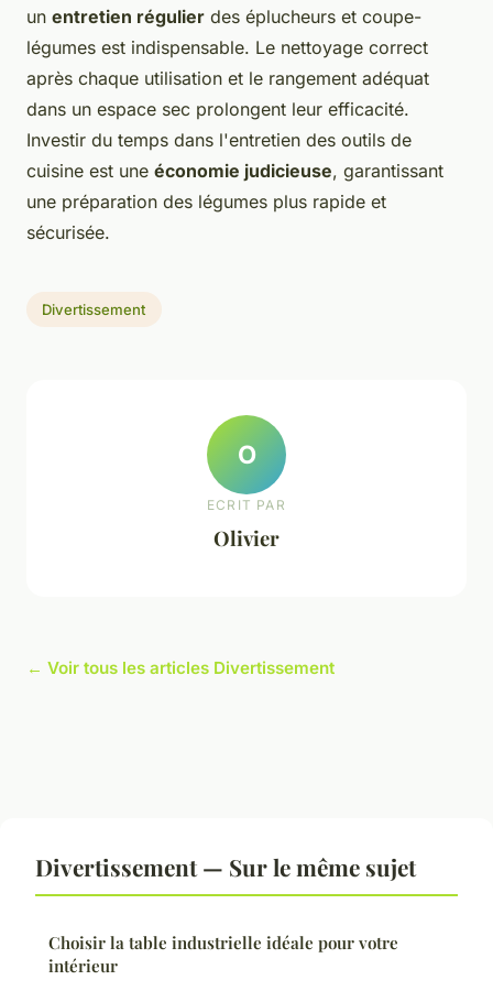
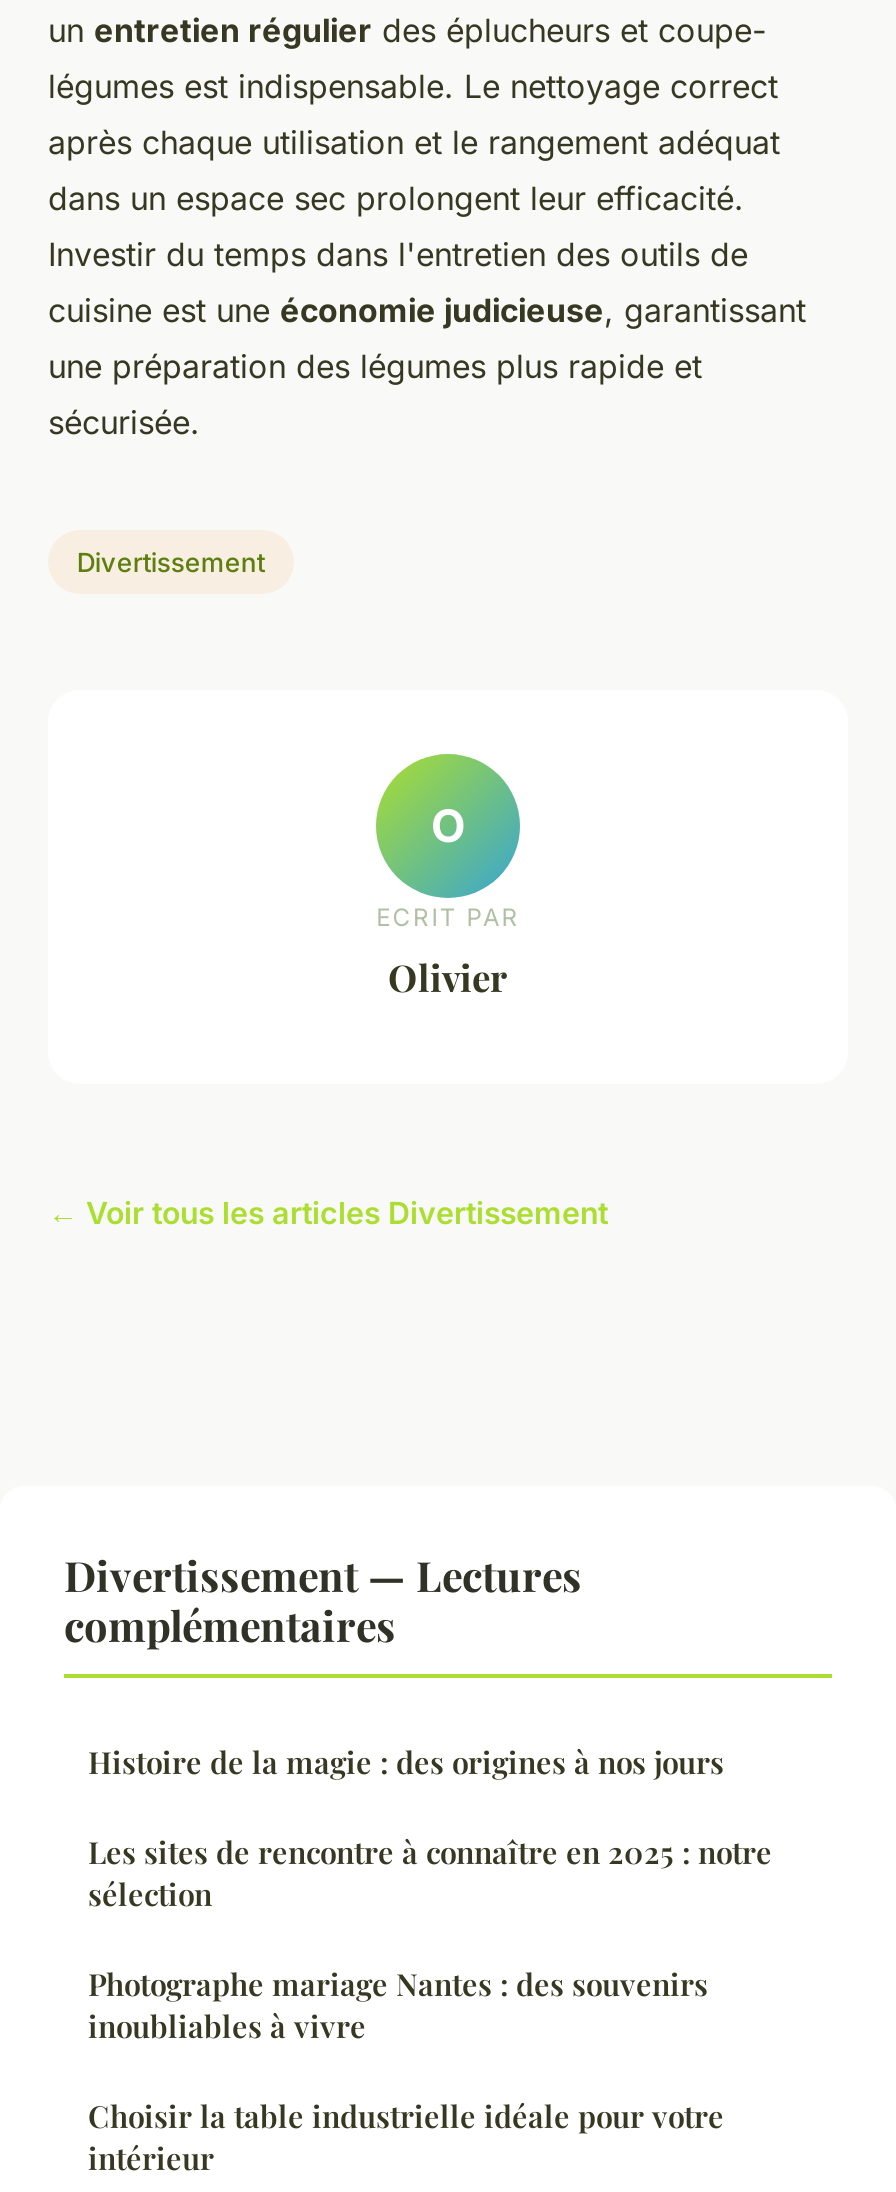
- Divertissement — Sur le même sujet
+ Divertissement — Lectures
+ complémentaires
+ Histoire de la magie : des origines à nos jours
+ Les sites de rencontre à connaître en 2025 : notre
+ sélection
+ Photographe mariage Nantes : des souvenirs
+ inoubliables à vivre
